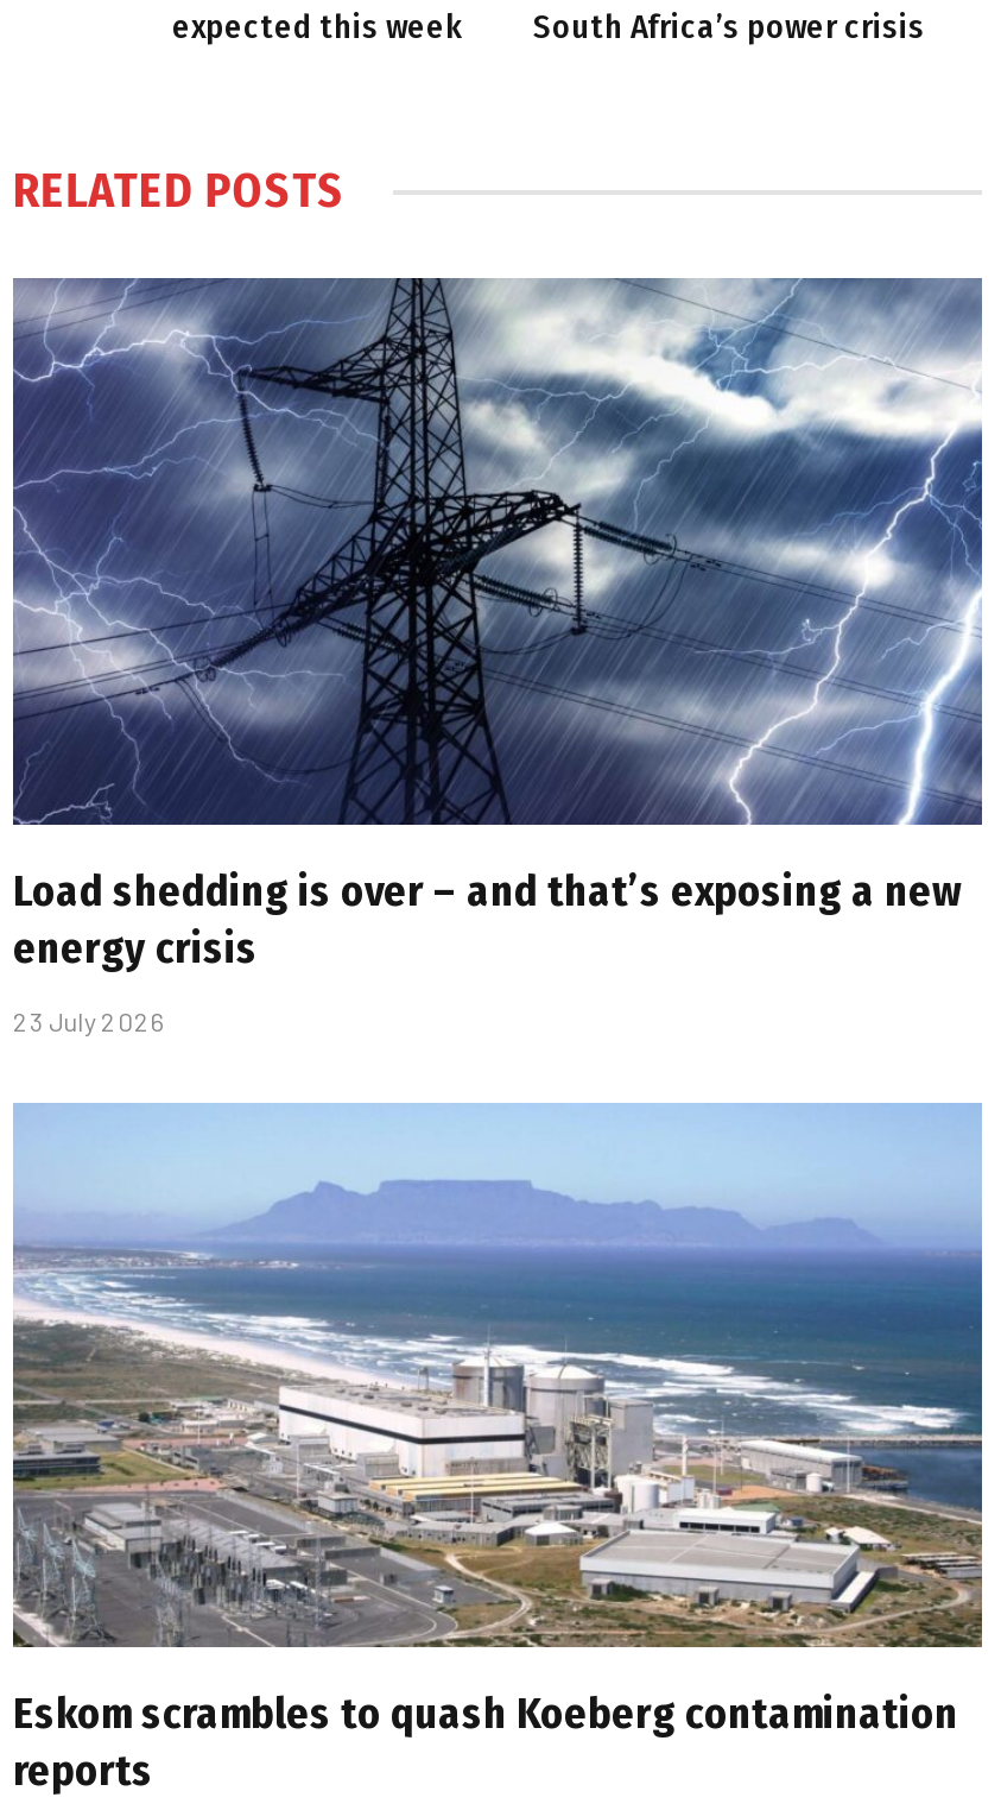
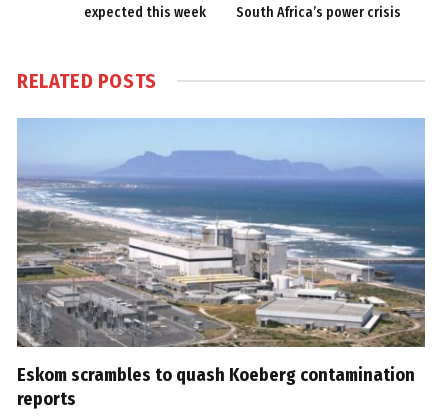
- [image]
- Load shedding is over – and that’s exposing a new
- energy crisis
- 23 July 2026
